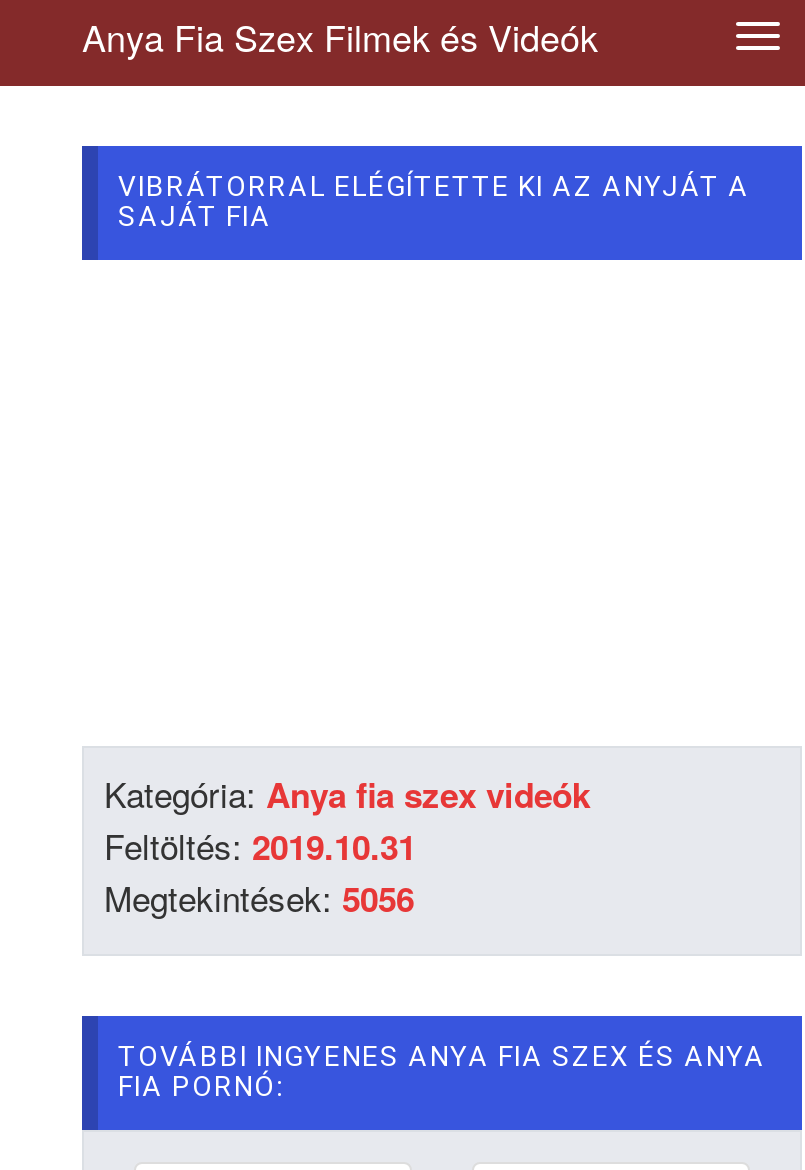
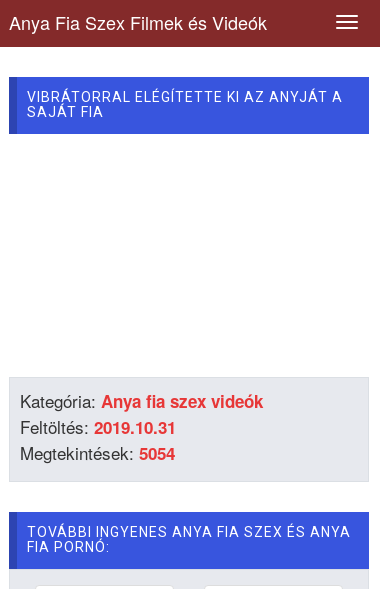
- Megtekintések: 5056
+ Megtekintések: 5054
